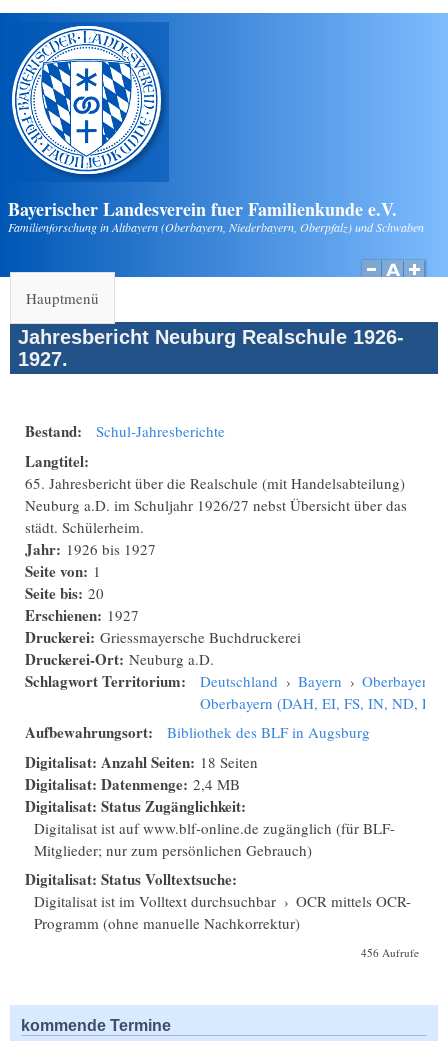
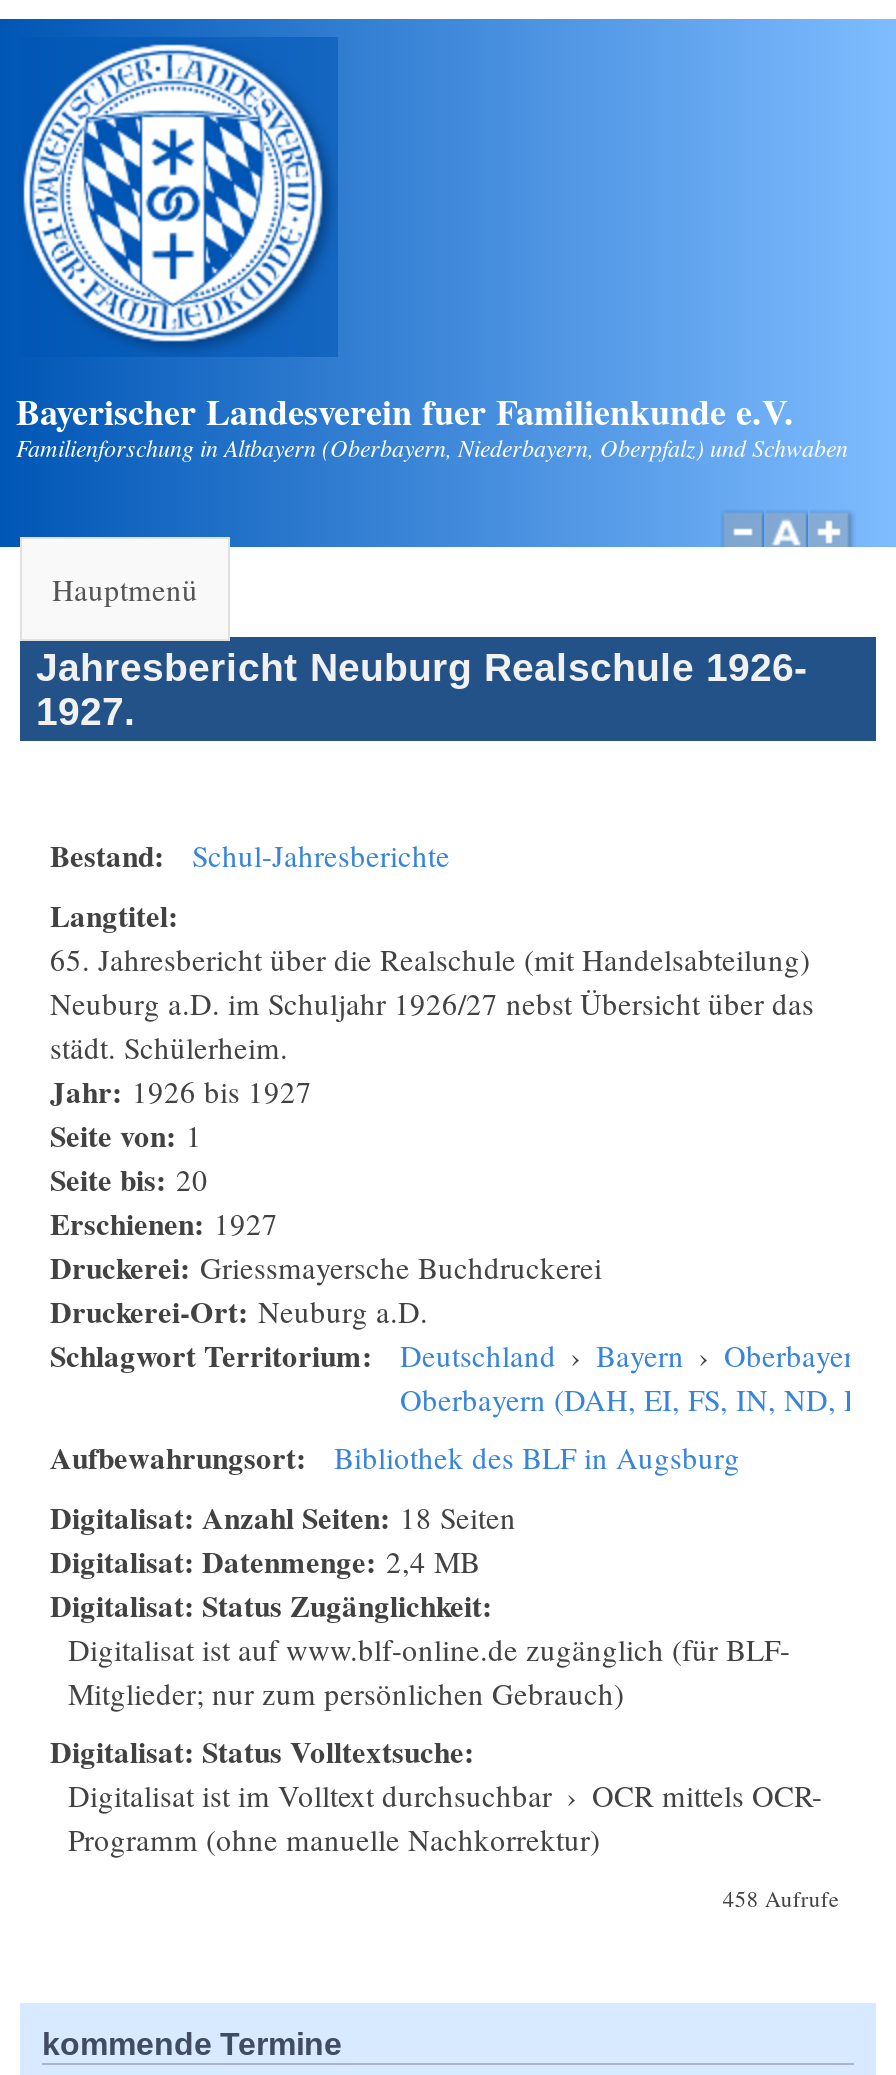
- 456 Aufrufe
+ 458 Aufrufe
